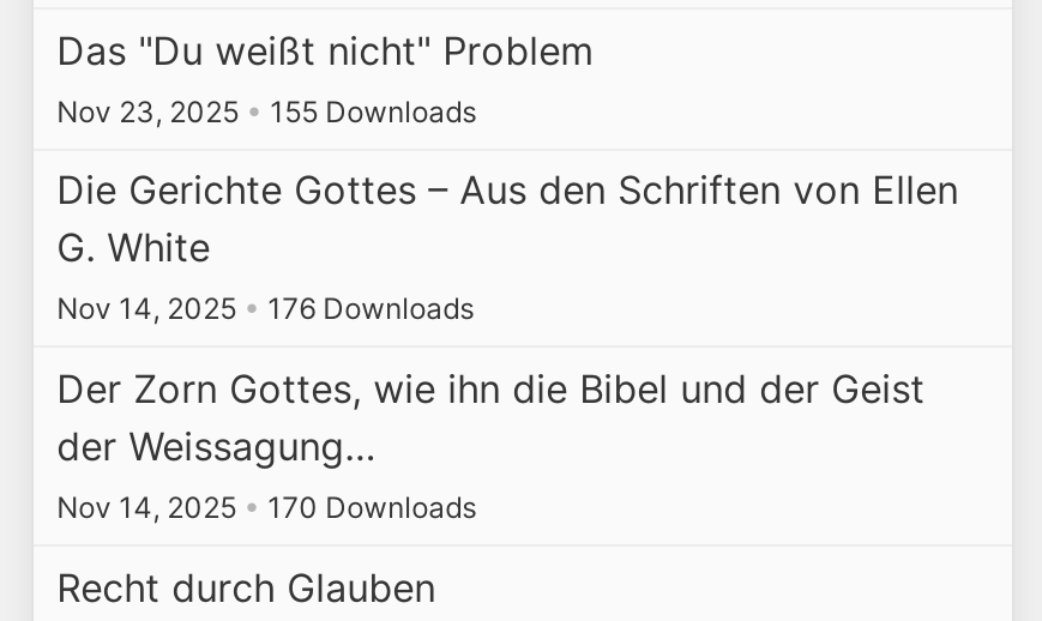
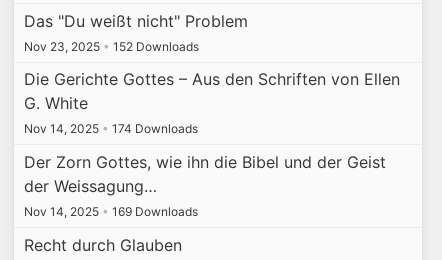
- Nov 23, 2025 • 155 Downloads
+ Nov 23, 2025 • 152 Downloads

- Nov 14, 2025 • 176 Downloads
+ Nov 14, 2025 • 174 Downloads

- Nov 14, 2025 • 170 Downloads
+ Nov 14, 2025 • 169 Downloads
